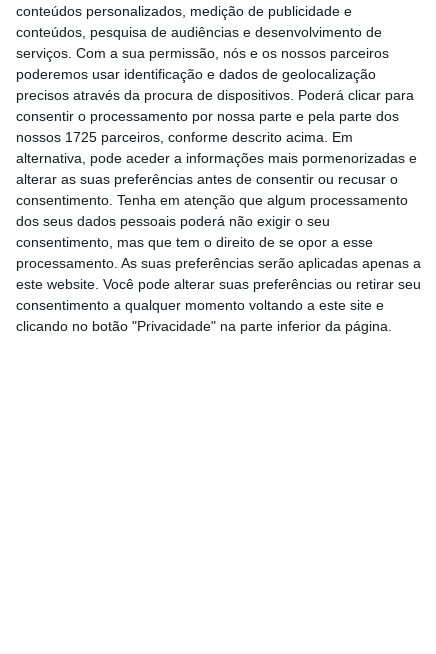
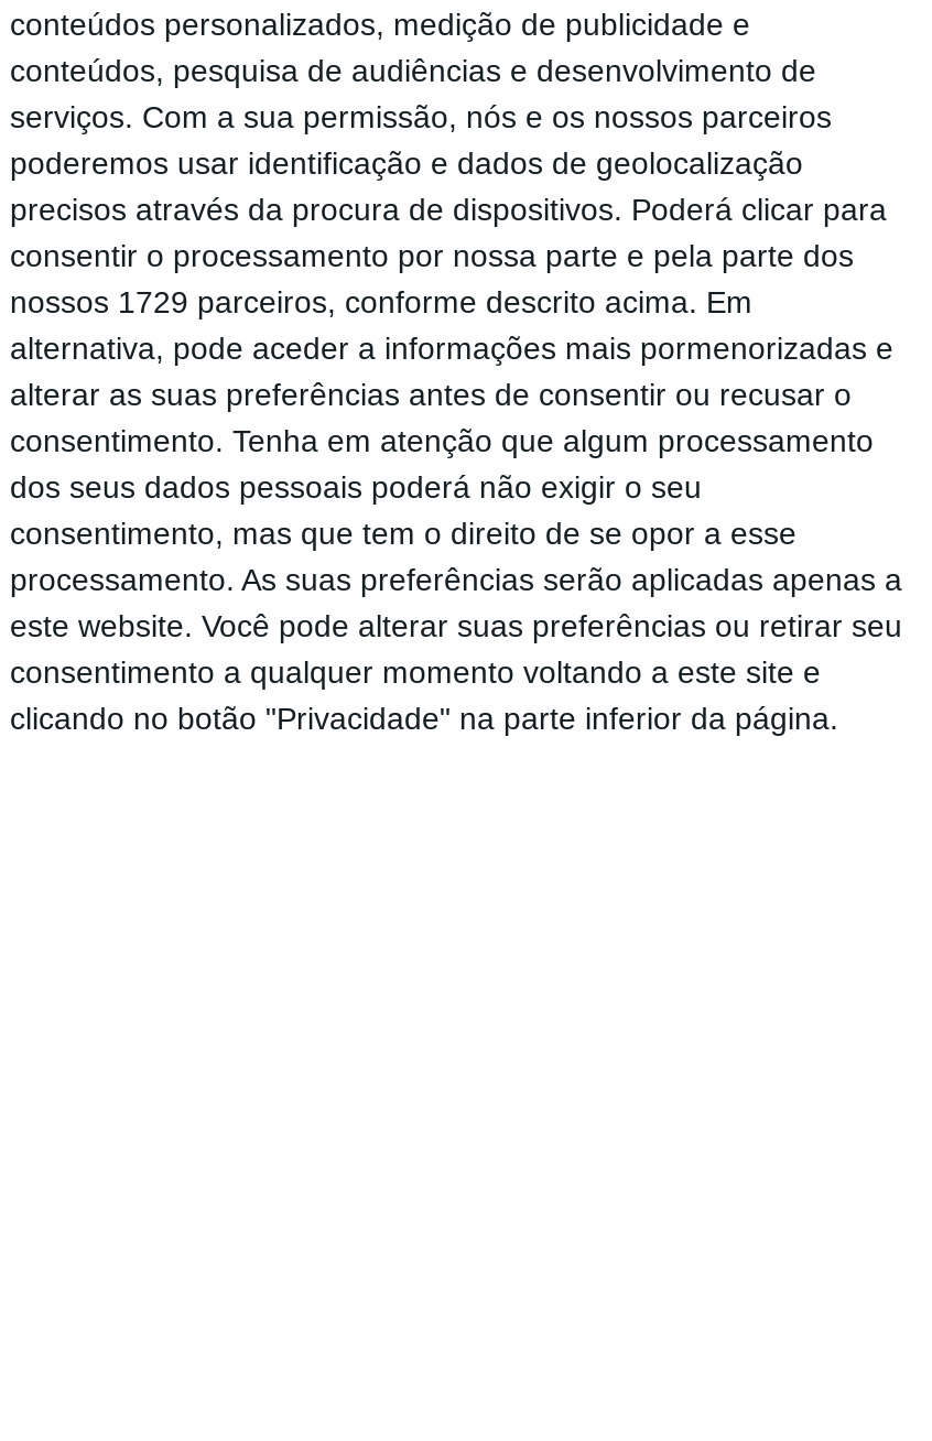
- nossos 1725 parceiros, conforme descrito acima. Em
+ nossos 1729 parceiros, conforme descrito acima. Em
